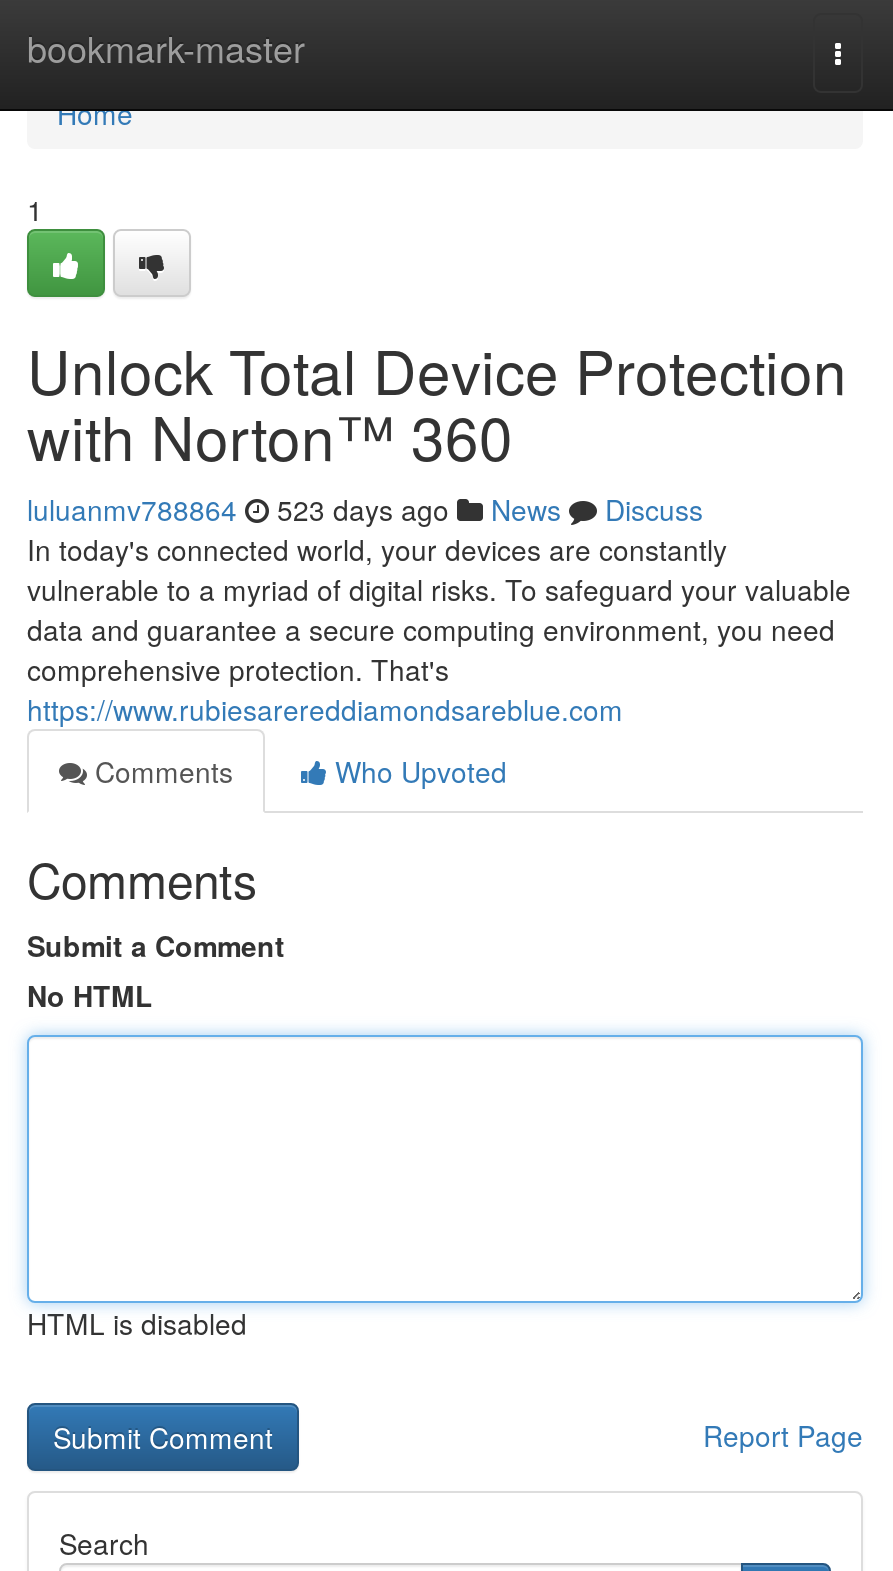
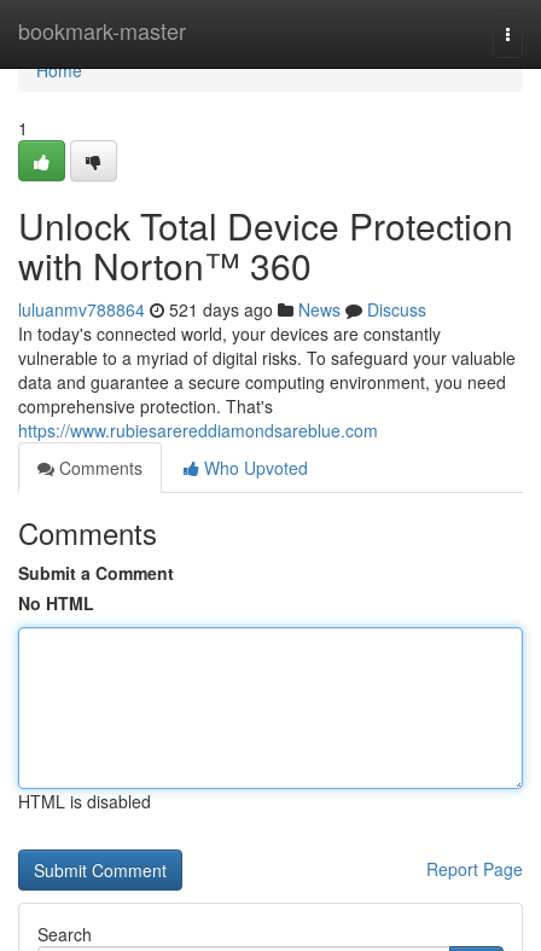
- luluanmv788864 523 days ago News Discuss
+ luluanmv788864 521 days ago News Discuss
